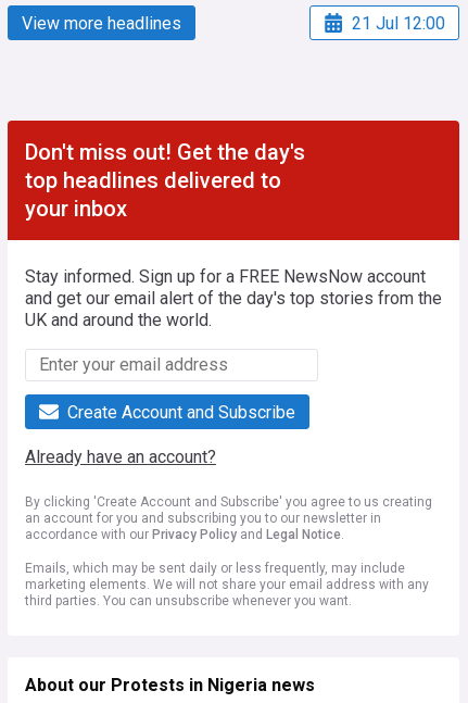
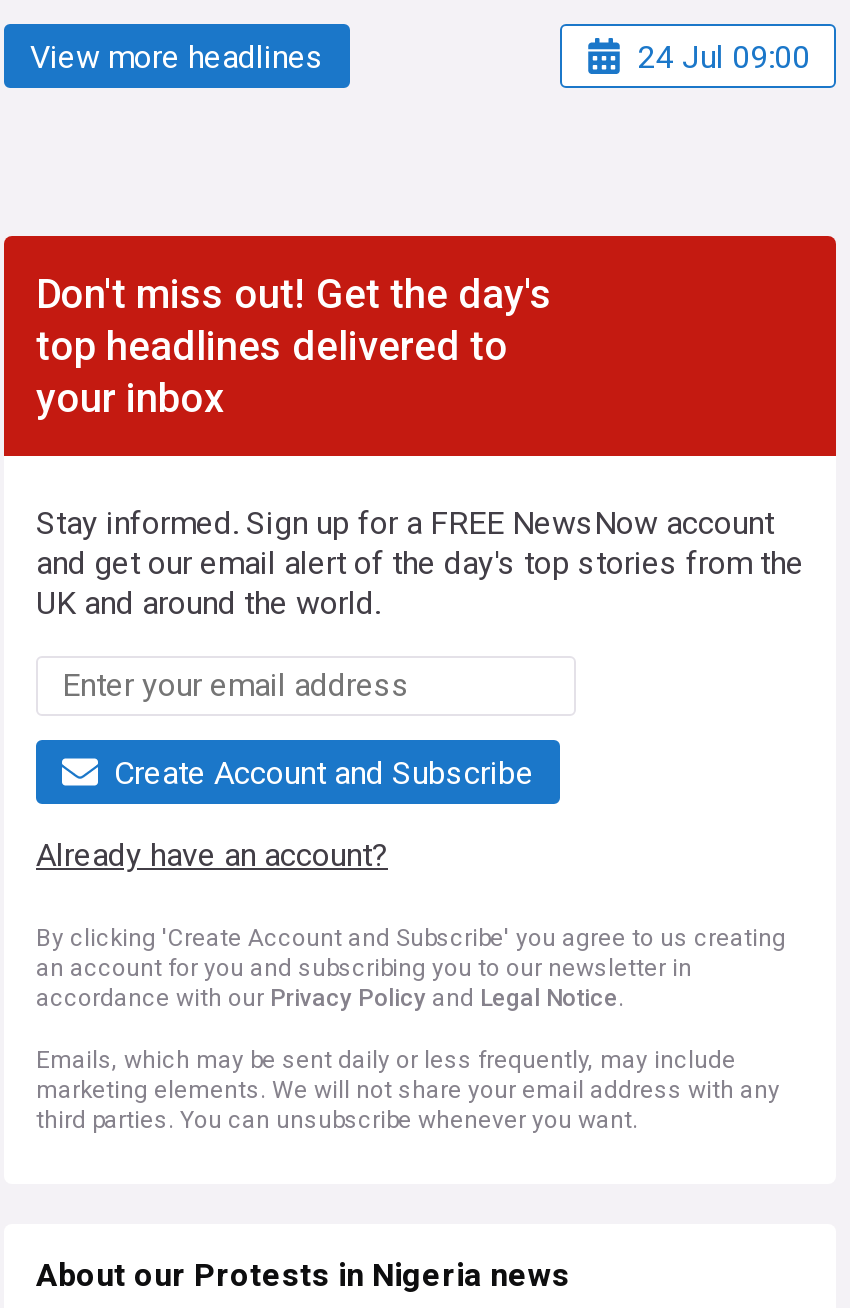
- 21 Jul 12:00
+ 24 Jul 09:00
